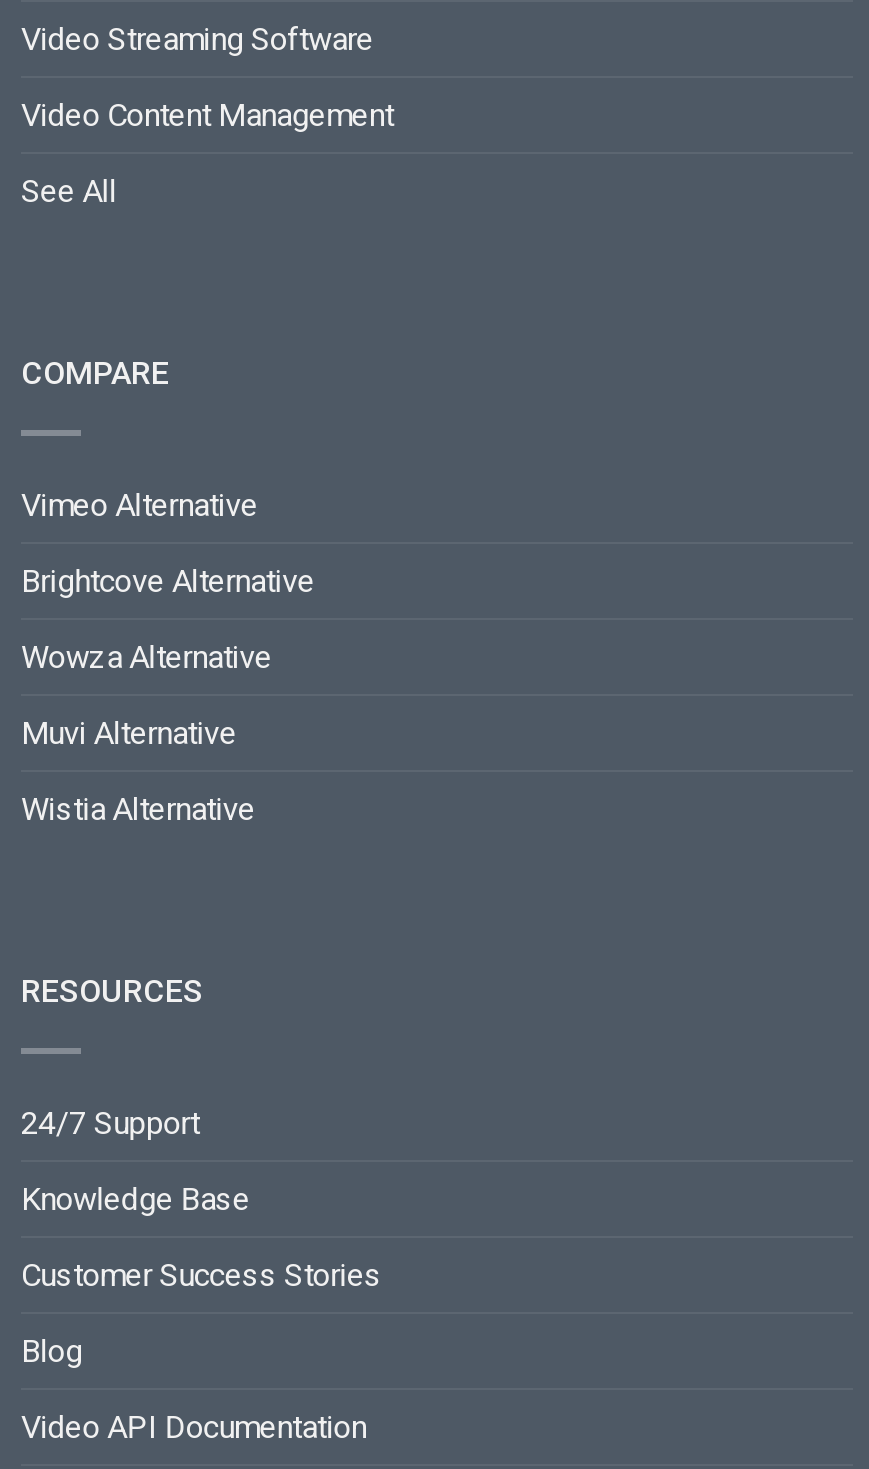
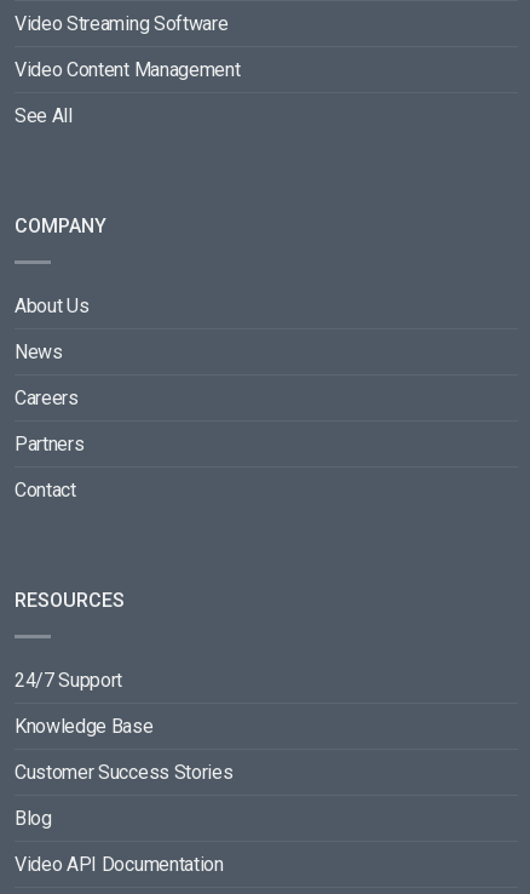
- COMPARE
+ COMPANY

- Vimeo Alternative
+ About Us

- Brightcove Alternative
+ News

- Wowza Alternative
+ Careers

- Muvi Alternative
+ Partners

- Wistia Alternative
+ Contact
